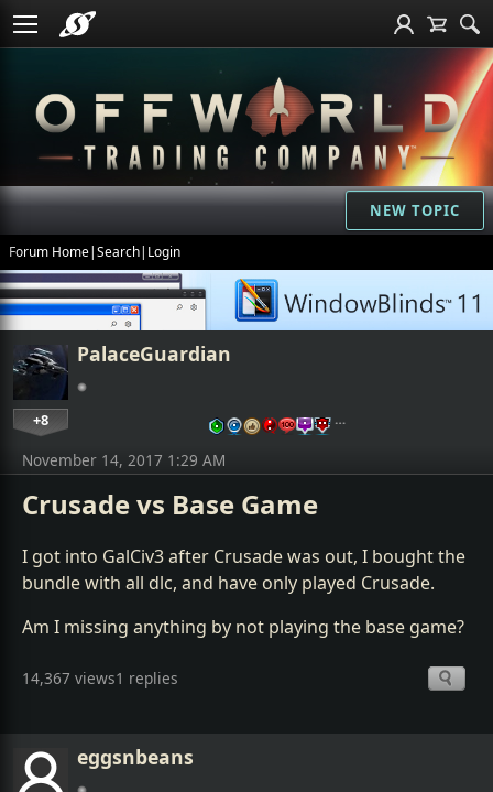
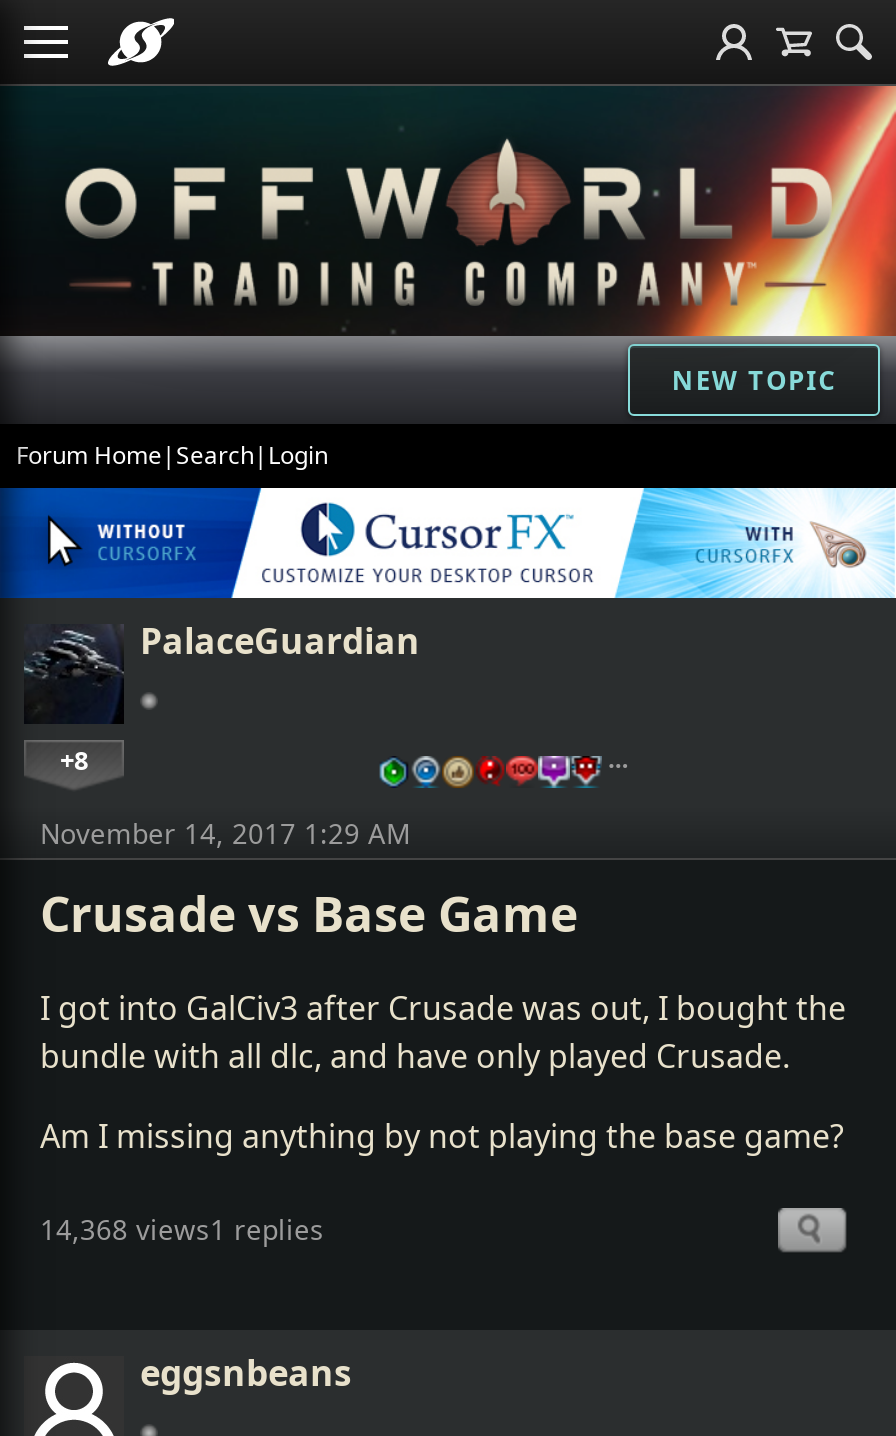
- [image]
+ [image]

- 14,367 views1 replies
+ 14,368 views1 replies
